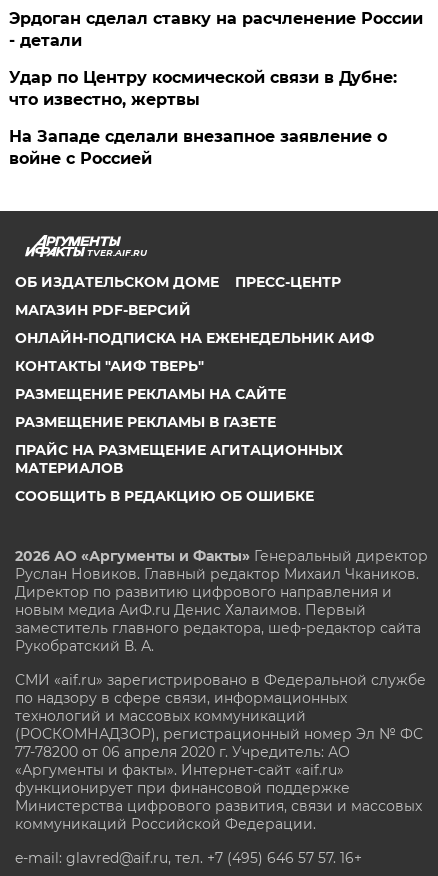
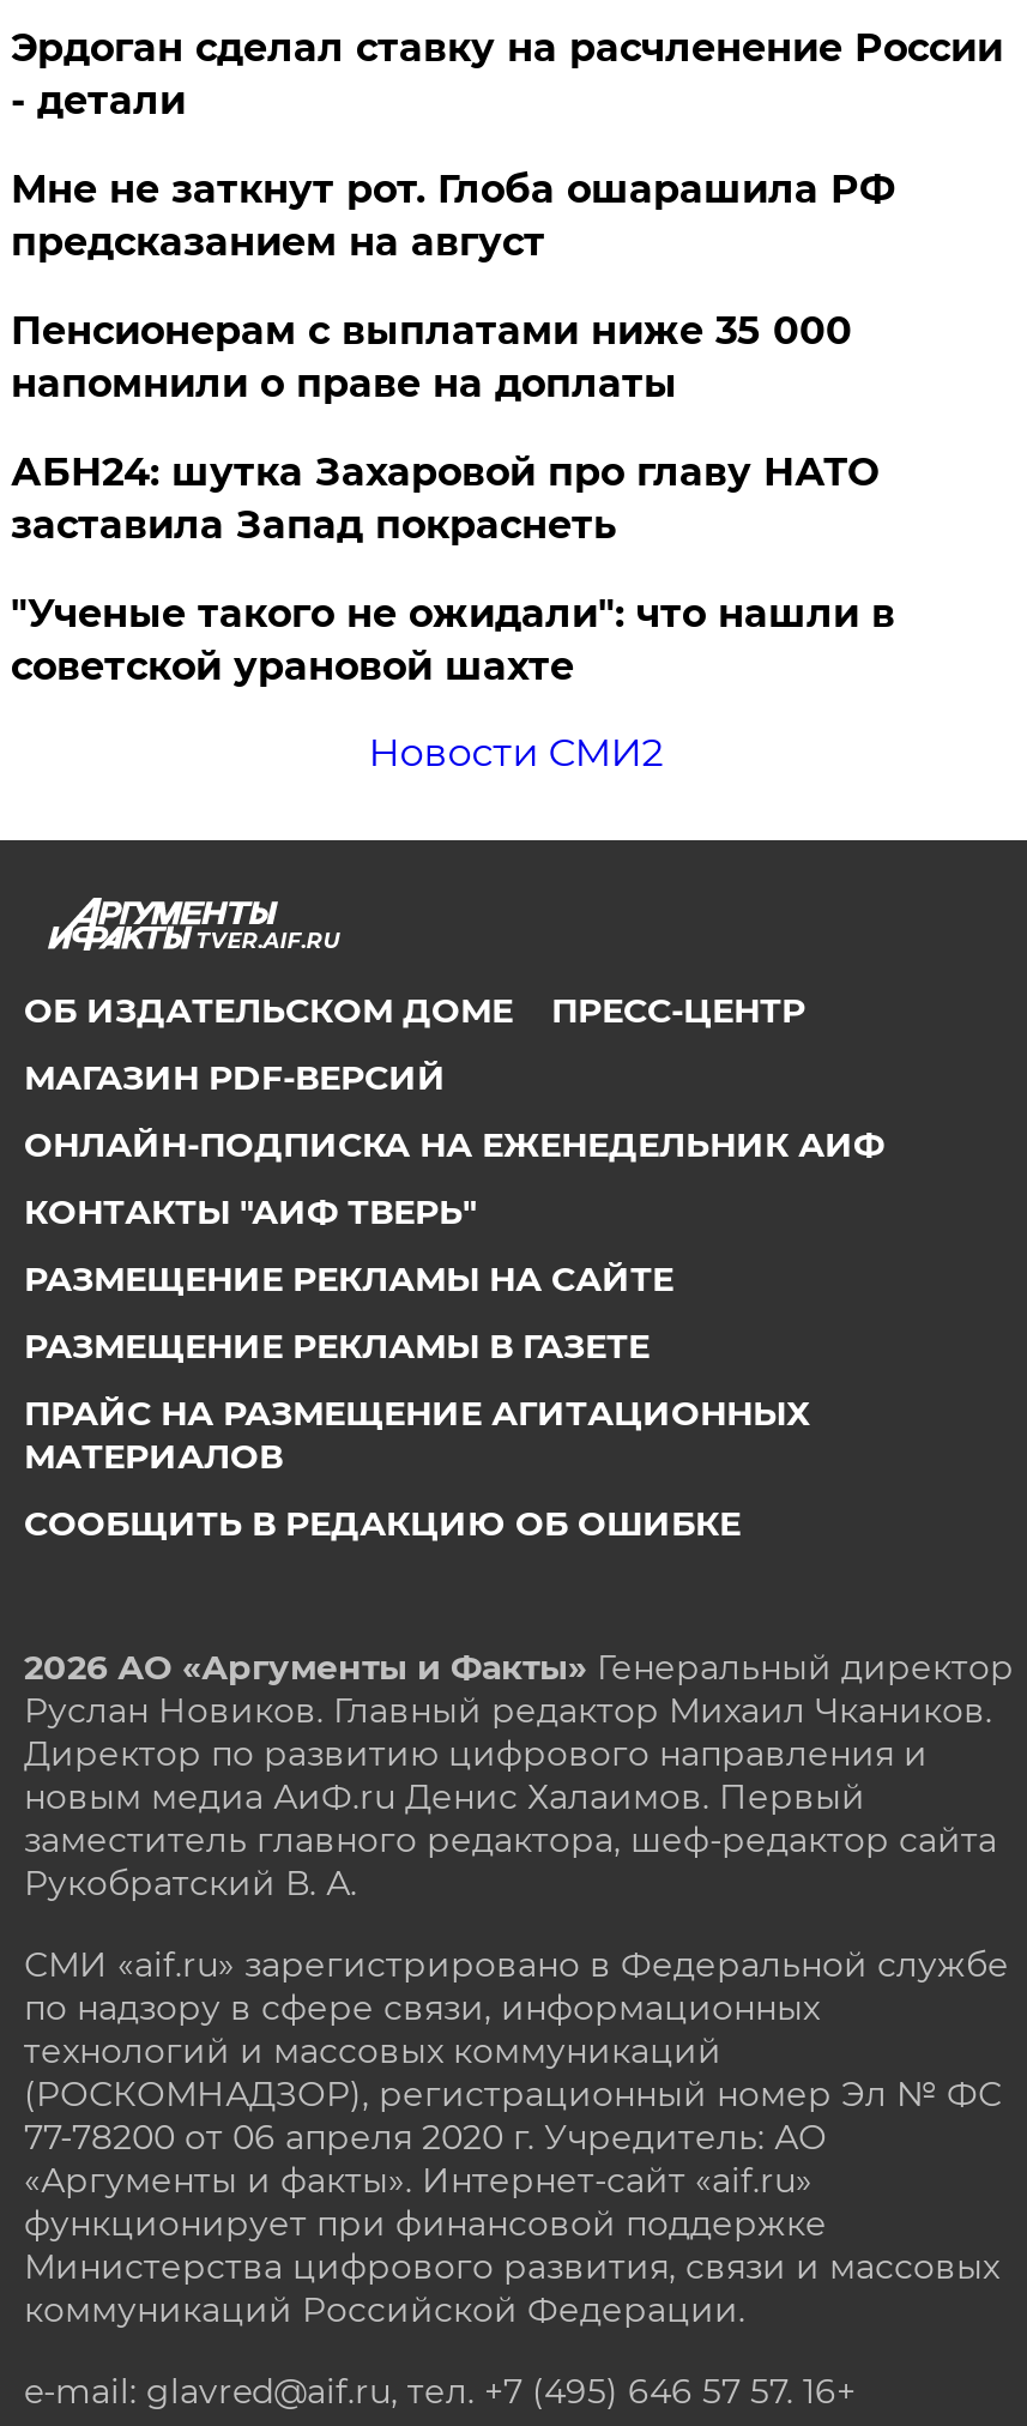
- Удар по Центру космической связи в Дубне:
- что известно, жертвы
- На Западе сделали внезапное заявление о
- войне с Россией
+ Мне не заткнут рот. Глоба ошарашила РФ
+ предсказанием на август
+ Пенсионерам с выплатами ниже 35 000
+ напомнили о праве на доплаты
+ АБН24: шутка Захаровой про главу НАТО
+ заставила Запад покраснеть
+ "Ученые такого не ожидали": что нашли в
+ советской урановой шахте
+ Новости СМИ2
